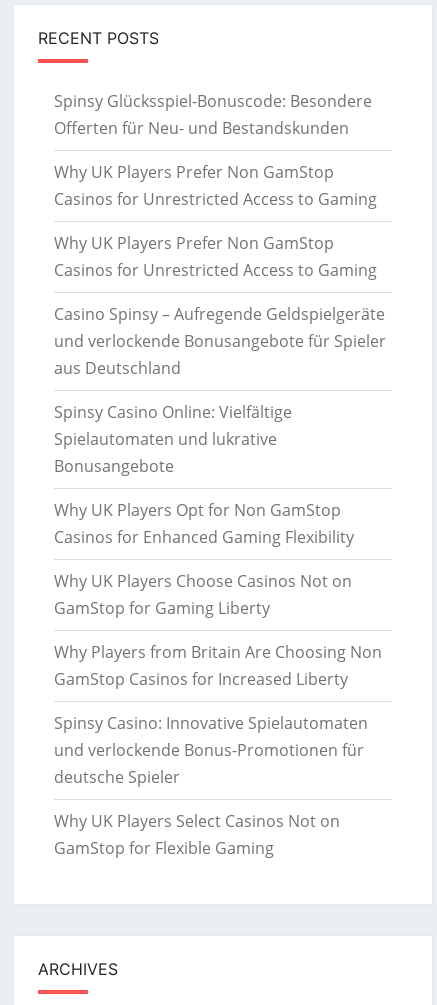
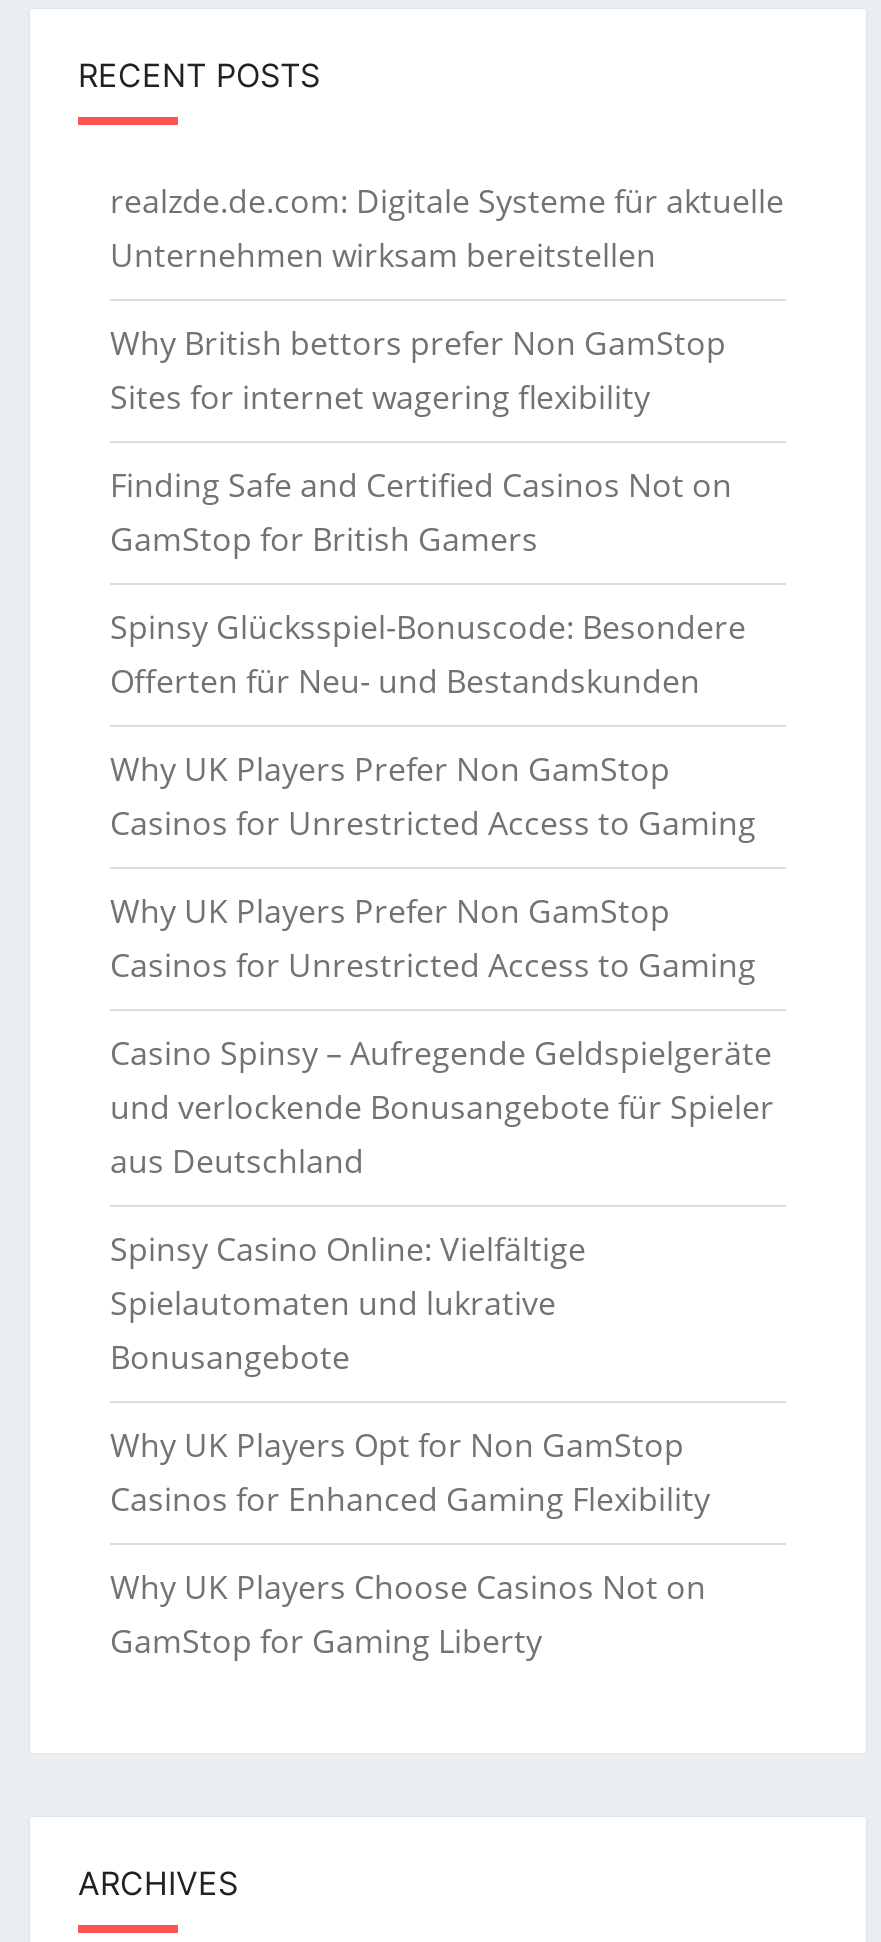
+ realzde.de.com: Digitale Systeme für aktuelle
+ Unternehmen wirksam bereitstellen
+ Why British bettors prefer Non GamStop
+ Sites for internet wagering flexibility
+ Finding Safe and Certified Casinos Not on
+ GamStop for British Gamers

moved down: Spinsy Glücksspiel-Bonuscode: Besondere | Offerten für Neu- und Bestandskunden | Why UK Players Prefer Non GamStop | ... | Why UK Players Choose Casinos Not on | GamStop for Gaming Liberty

- Why Players from Britain Are Choosing Non
- GamStop Casinos for Increased Liberty
- Spinsy Casino: Innovative Spielautomaten
- und verlockende Bonus-Promotionen für
- deutsche Spieler
- Why UK Players Select Casinos Not on
- GamStop for Flexible Gaming
